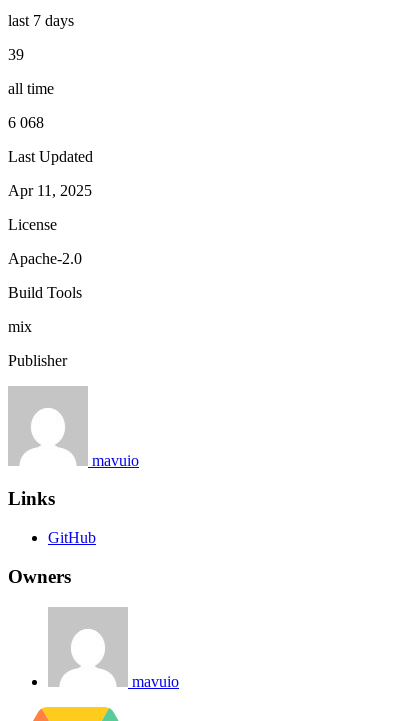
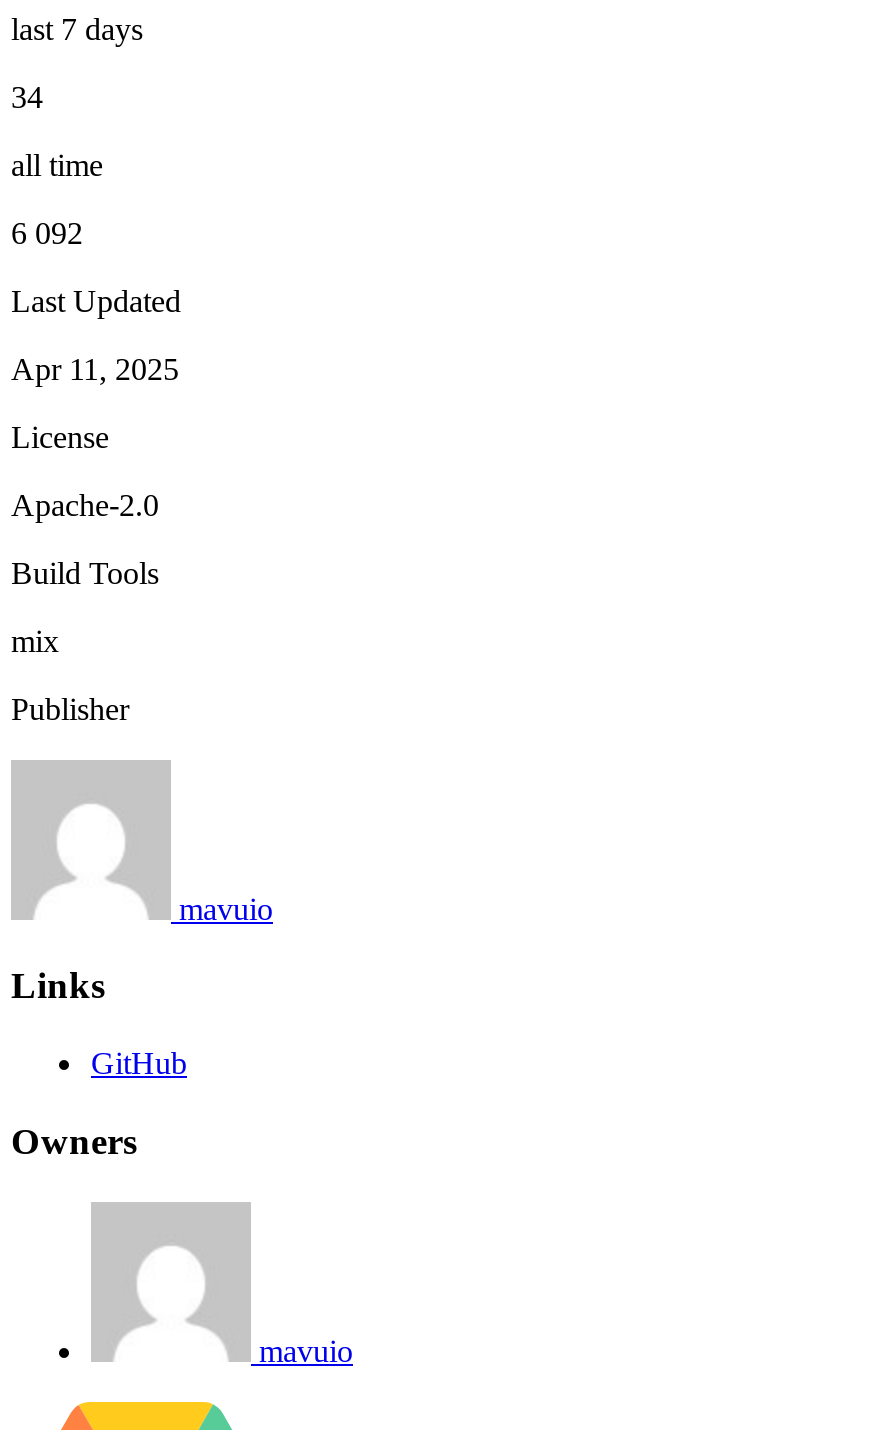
- 39
+ 34

- 6 068
+ 6 092
